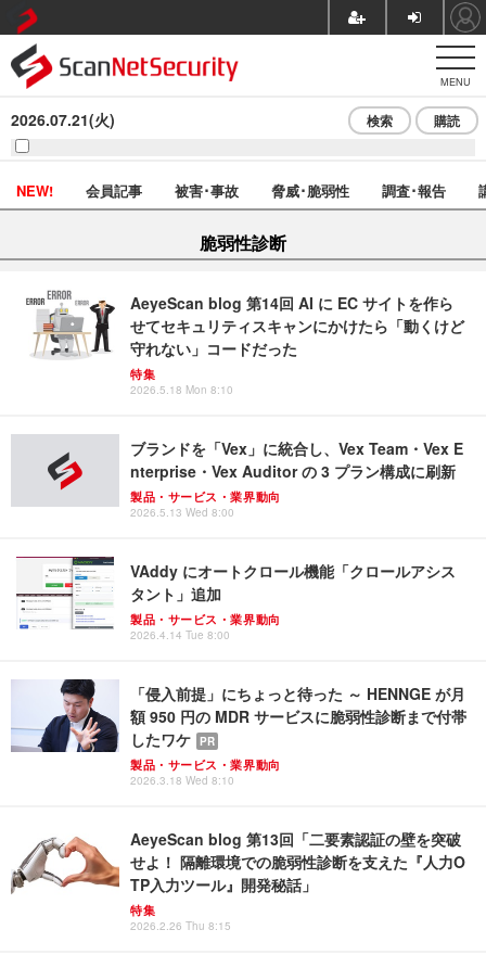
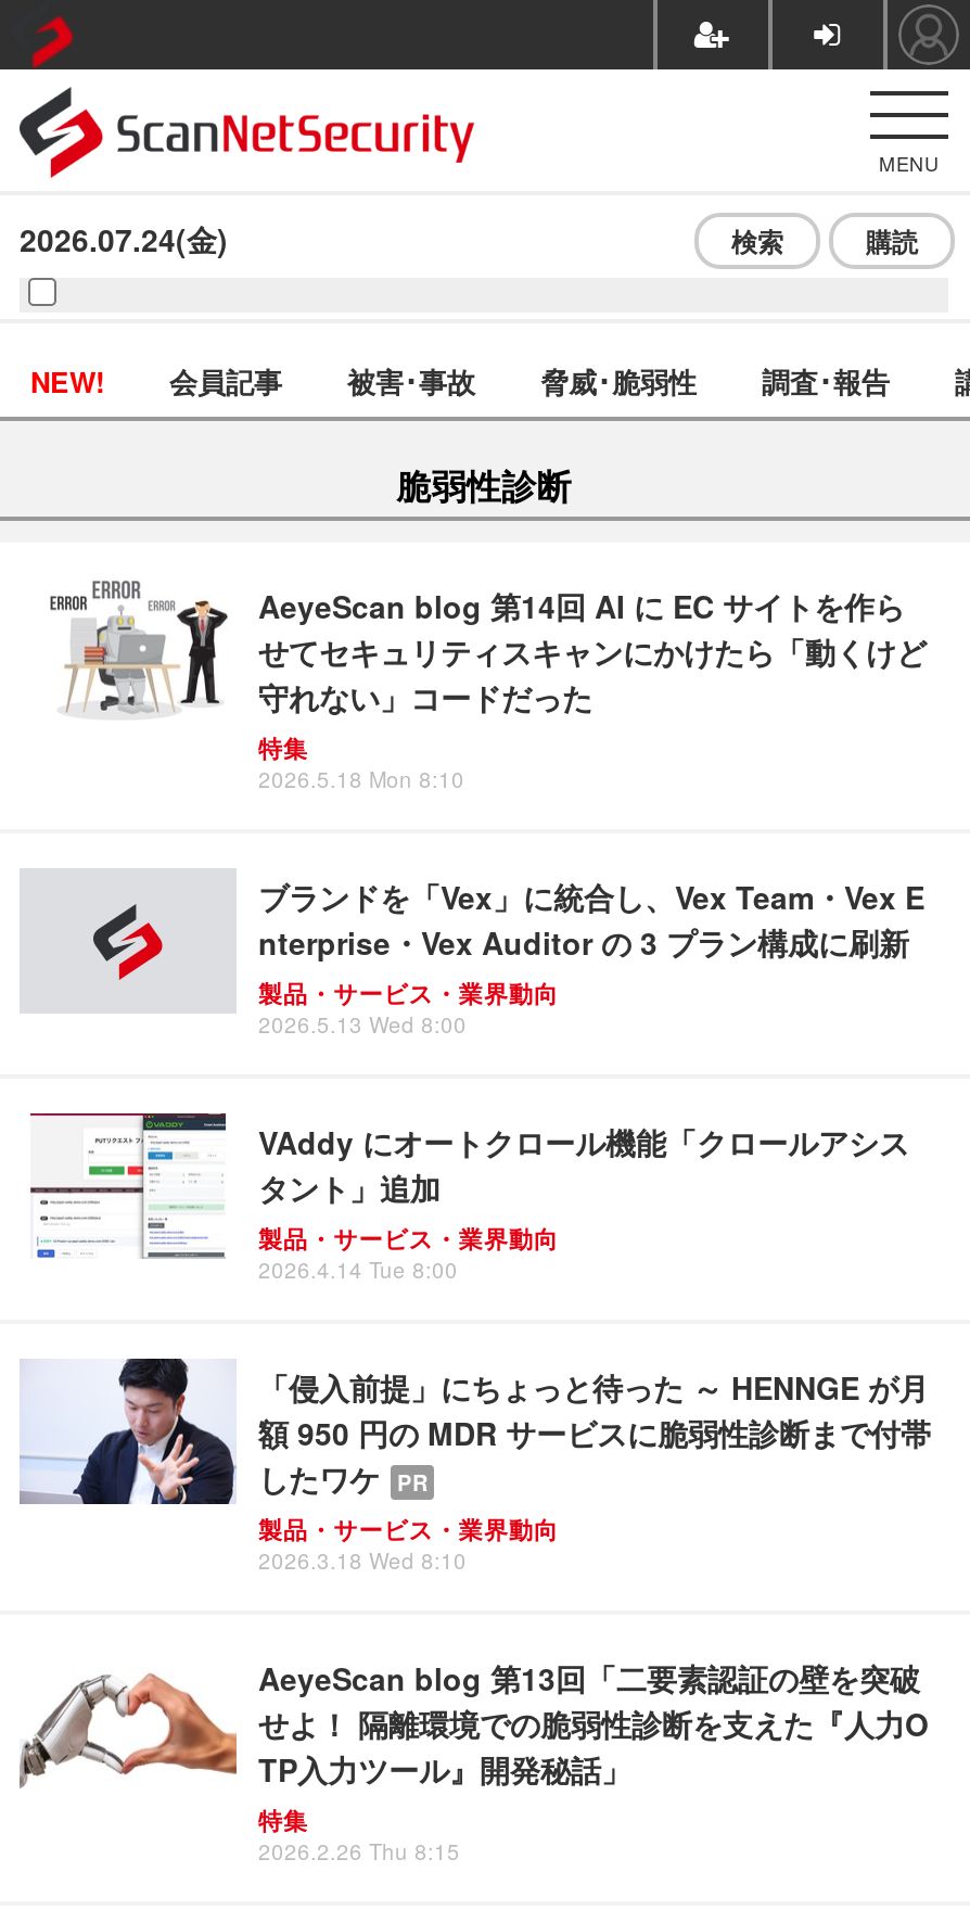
- 2026.07.21(火)
+ 2026.07.24(金)
